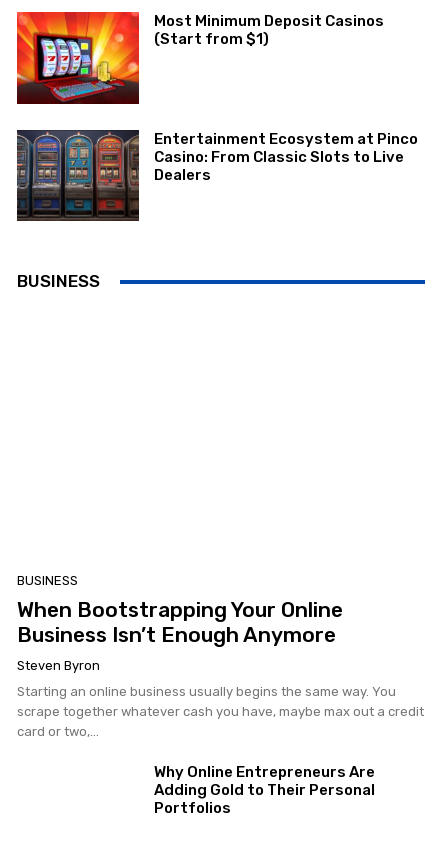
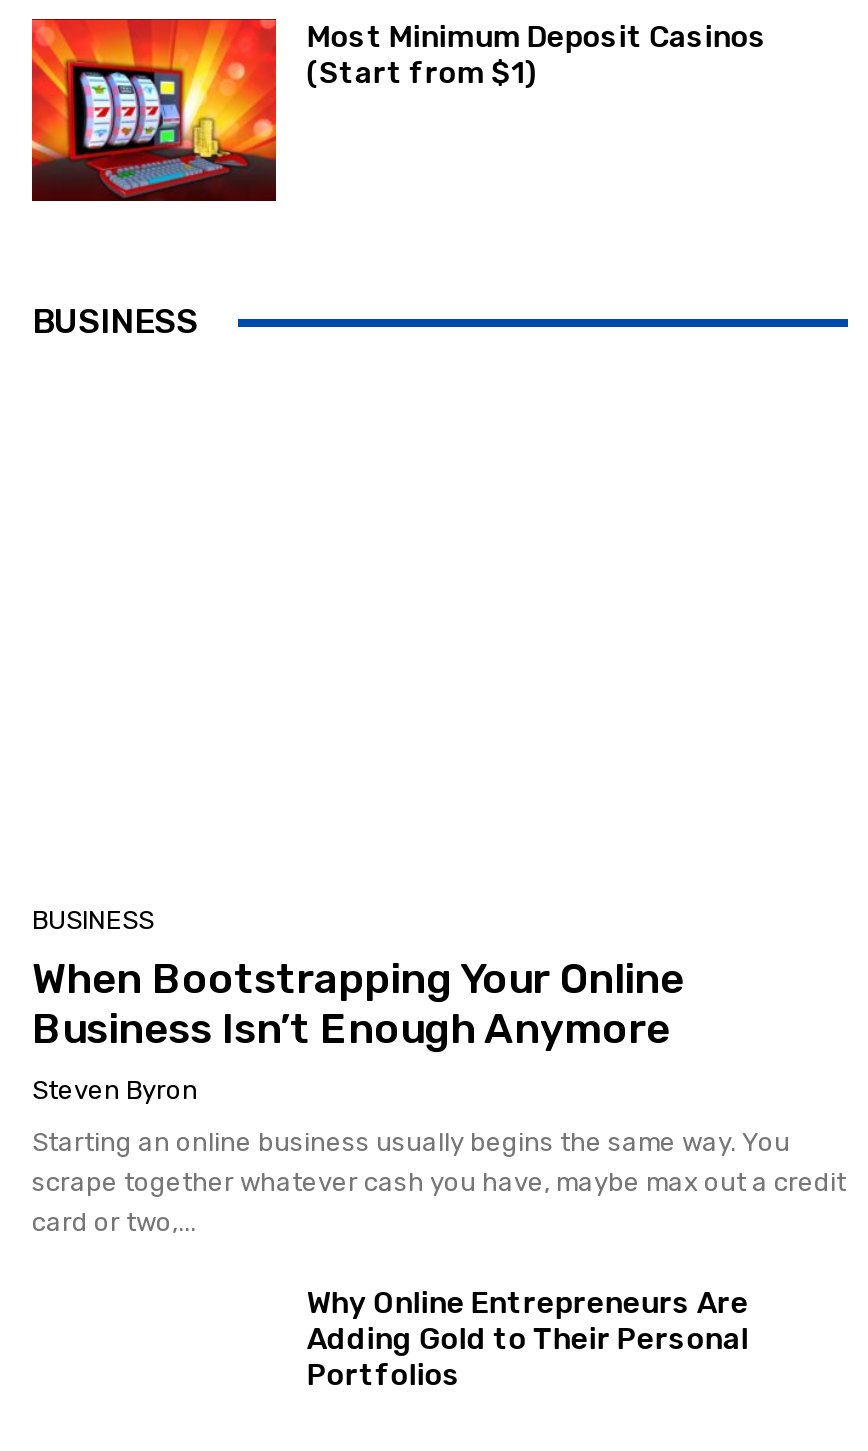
- [image]
- Entertainment Ecosystem at Pinco
- Casino: From Classic Slots to Live
- Dealers
